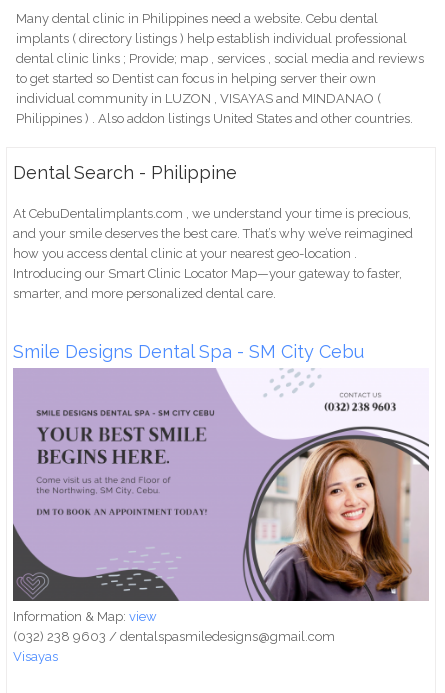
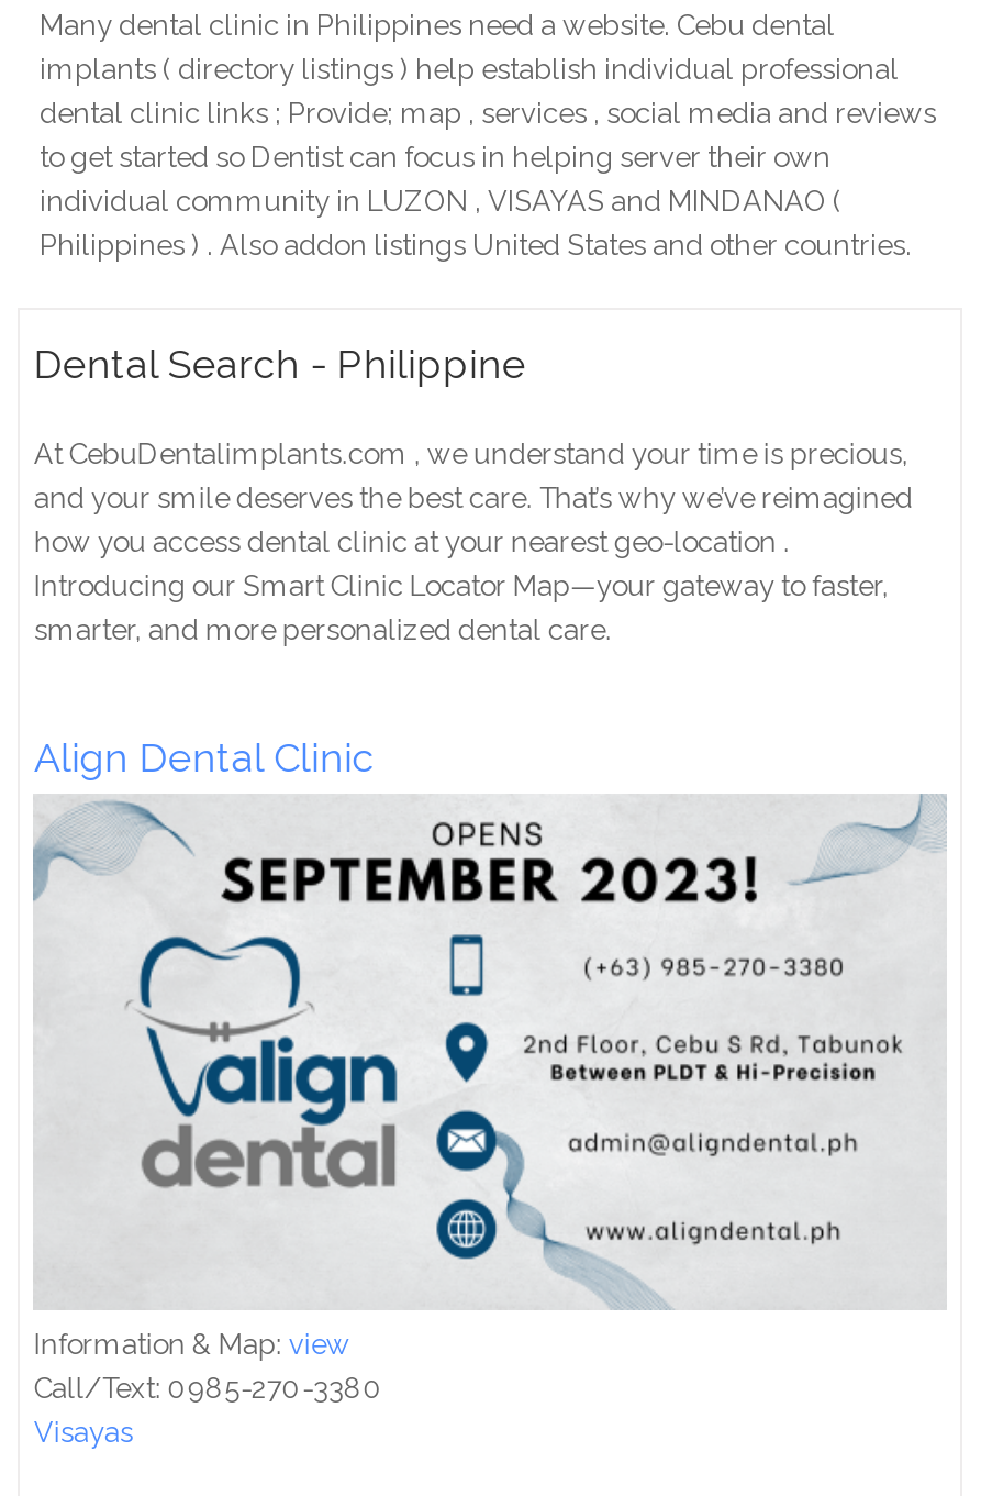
- Smile Designs Dental Spa - SM City Cebu
+ Align Dental Clinic

- [image]
- (032) 238 9603 / dentalspasmiledesigns@gmail.com
+ [image]
+ Call/Text: 0985-270-3380
